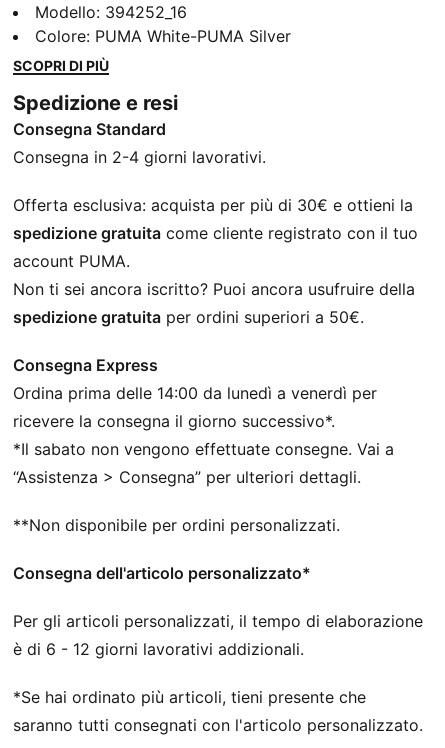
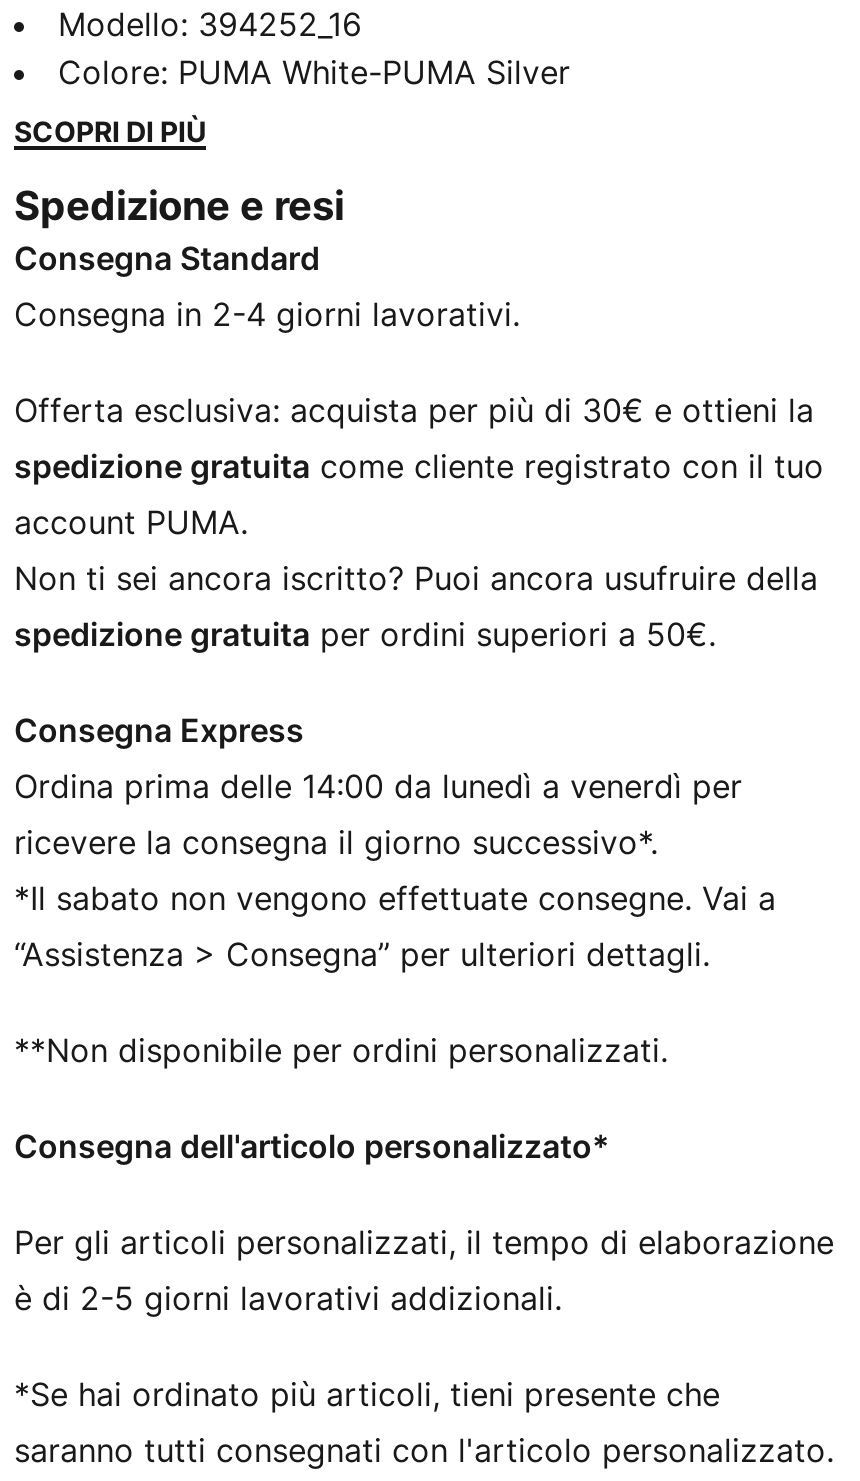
- è di 6 - 12 giorni lavorativi addizionali.
+ è di 2-5 giorni lavorativi addizionali.
